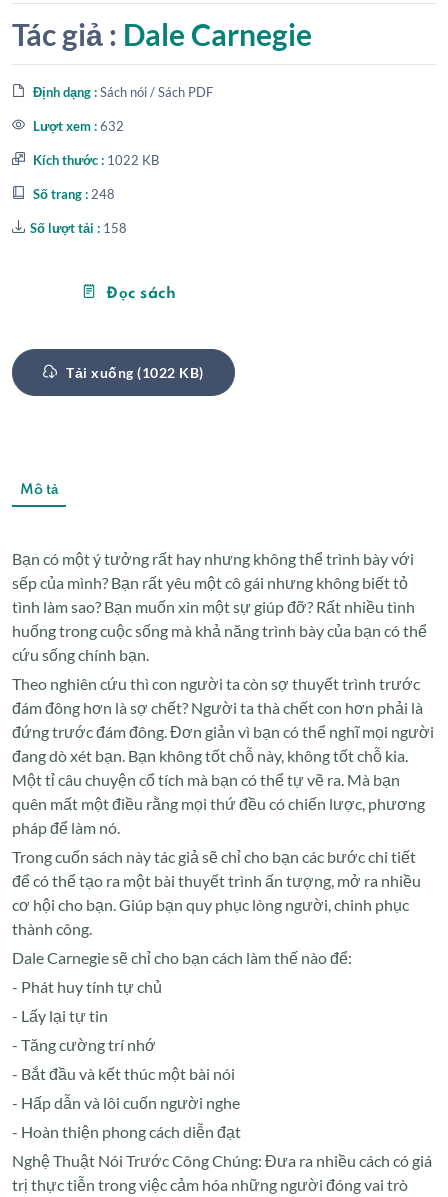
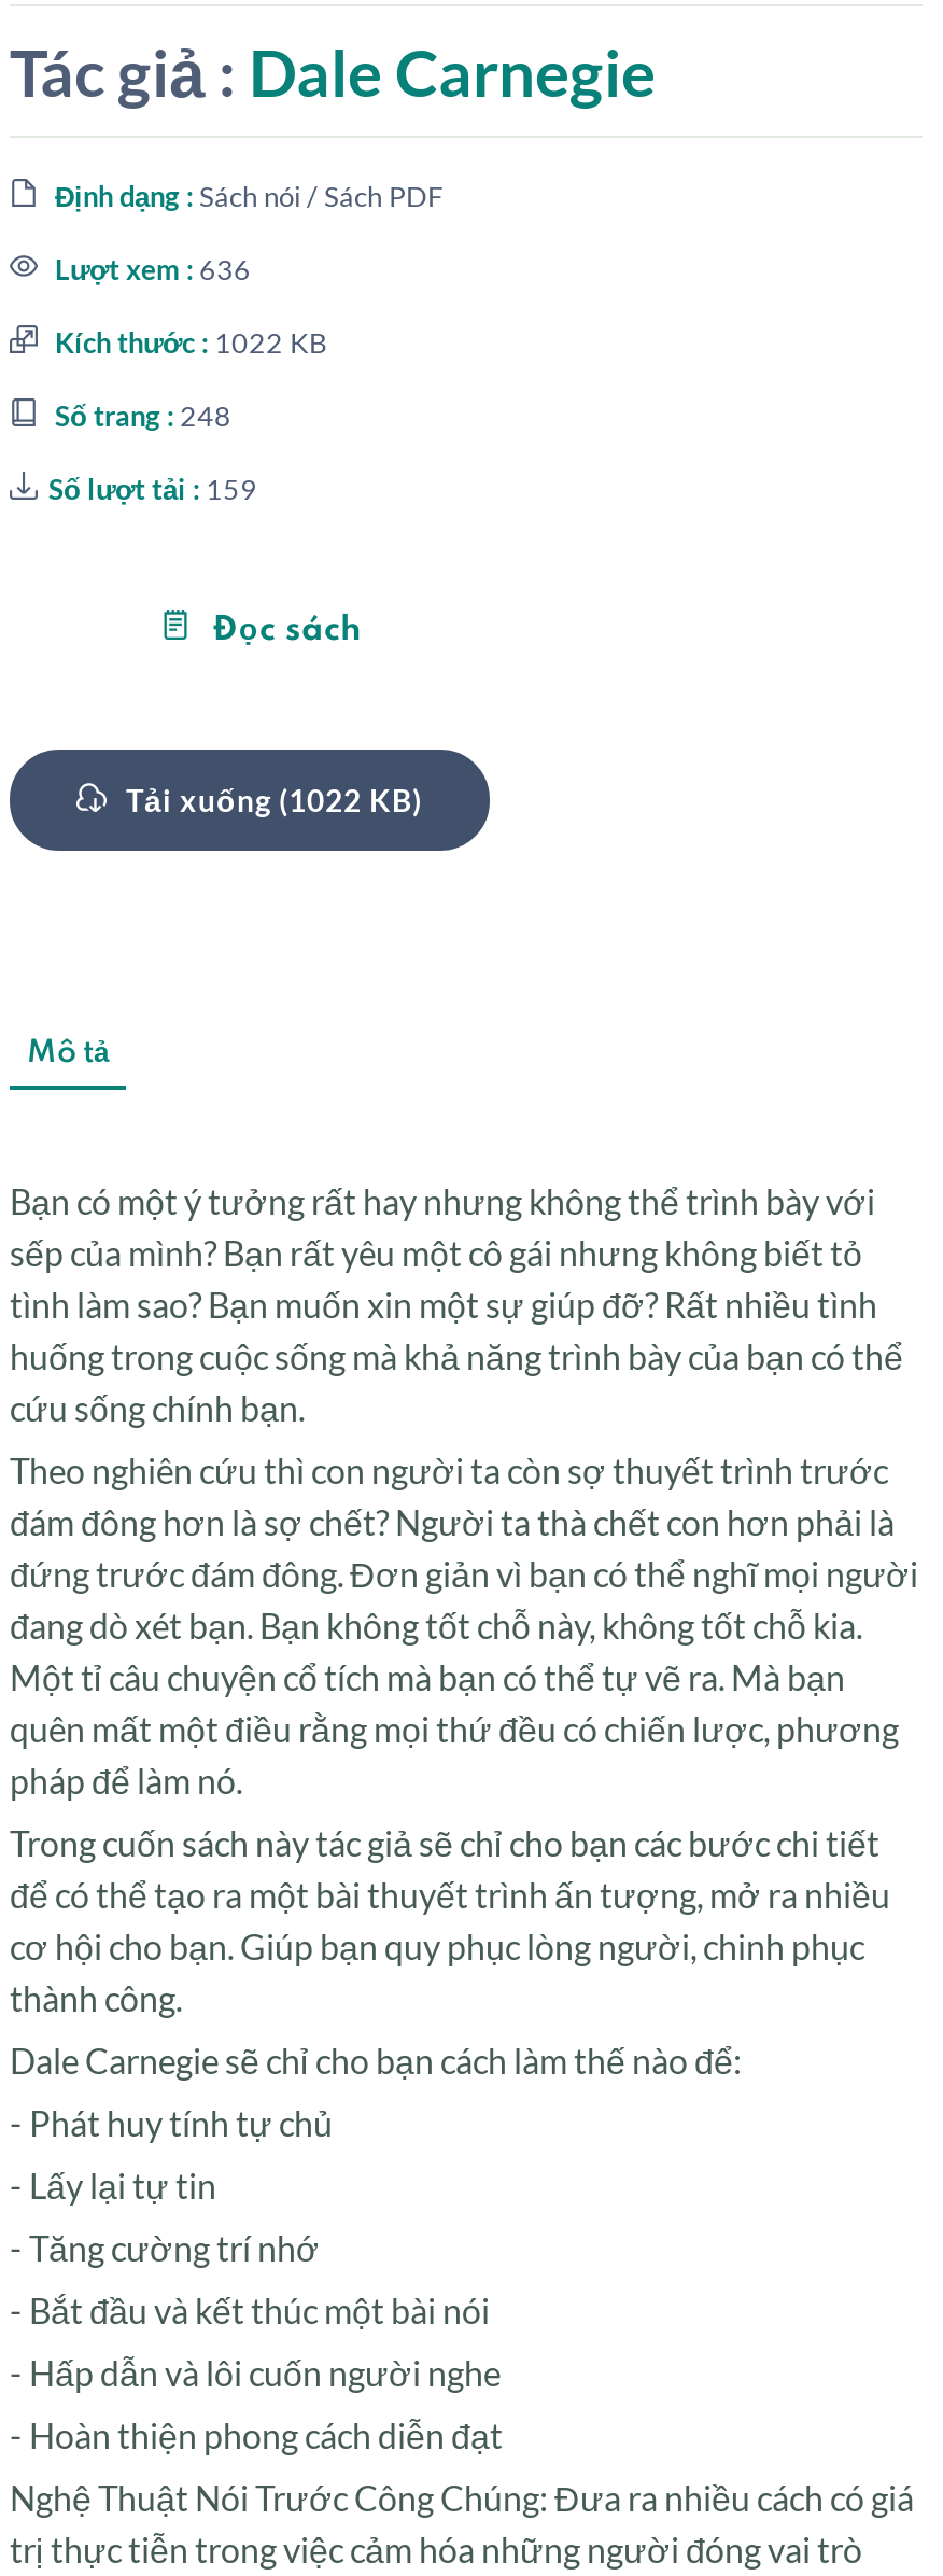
- Lượt xem : 632
+ Lượt xem : 636

- Số lượt tải : 158
+ Số lượt tải : 159
